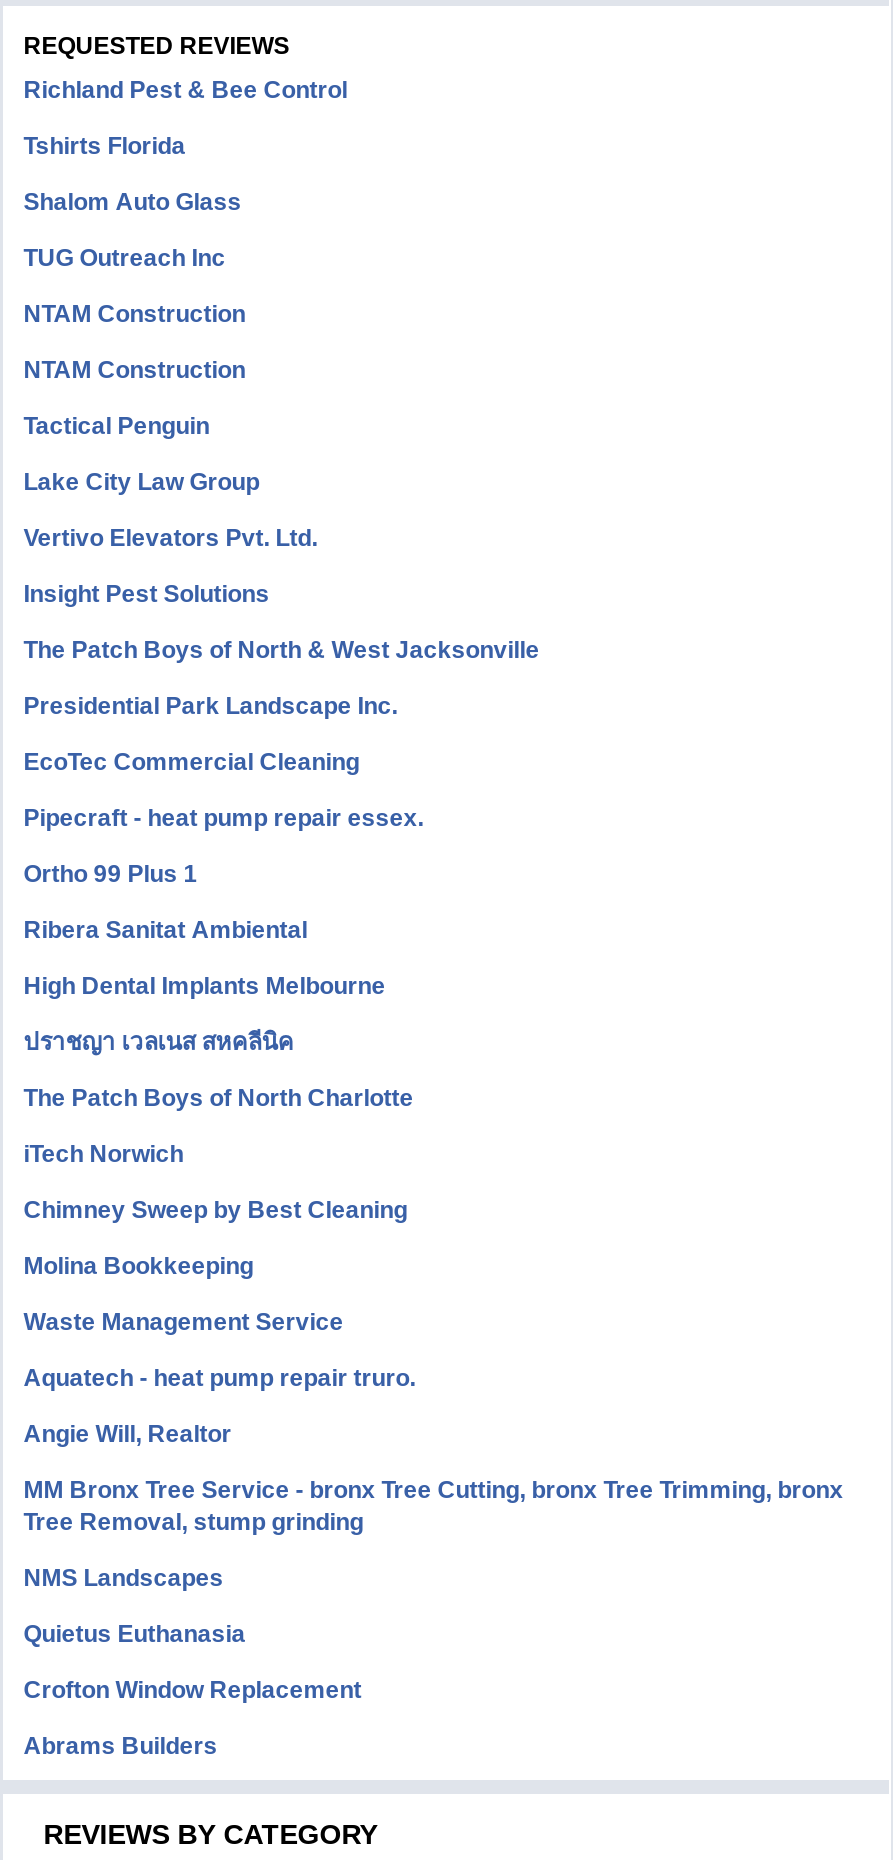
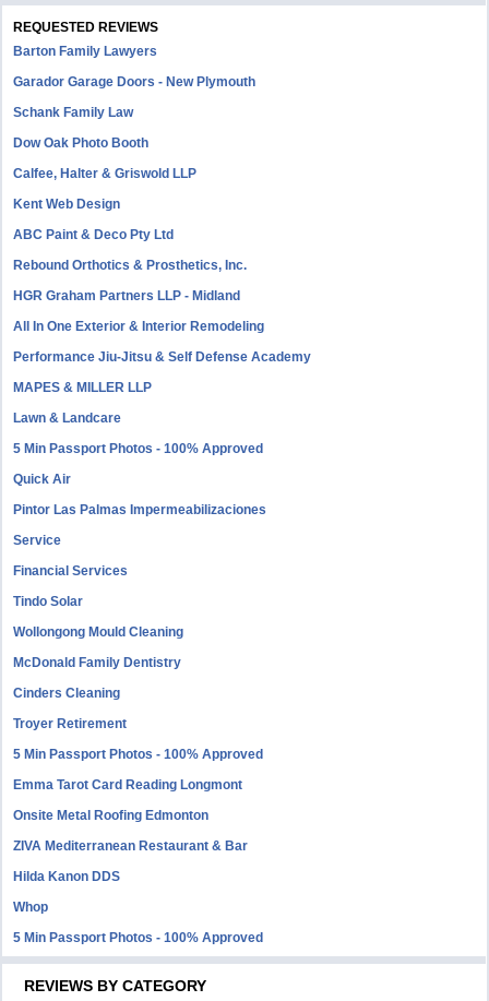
- Richland Pest & Bee Control
+ Barton Family Lawyers

- Tshirts Florida
+ Garador Garage Doors - New Plymouth

- Shalom Auto Glass
+ Schank Family Law

- TUG Outreach Inc
+ Dow Oak Photo Booth

- NTAM Construction
+ Calfee, Halter & Griswold LLP

- NTAM Construction
+ Kent Web Design

- Tactical Penguin
+ ABC Paint & Deco Pty Ltd

- Lake City Law Group
+ Rebound Orthotics & Prosthetics, Inc.

- Vertivo Elevators Pvt. Ltd.
+ HGR Graham Partners LLP - Midland

- Insight Pest Solutions
+ All In One Exterior & Interior Remodeling

- The Patch Boys of North & West Jacksonville
+ Performance Jiu-Jitsu & Self Defense Academy

- Presidential Park Landscape Inc.
+ MAPES & MILLER LLP

- EcoTec Commercial Cleaning
+ Lawn & Landcare

- Pipecraft - heat pump repair essex.
+ 5 Min Passport Photos - 100% Approved

- Ortho 99 Plus 1
+ Quick Air

- Ribera Sanitat Ambiental
+ Pintor Las Palmas Impermeabilizaciones

- High Dental Implants Melbourne
+ Service

- ปราชญา เวลเนส สหคลีนิค
+ Financial Services

- The Patch Boys of North Charlotte
+ Tindo Solar

- iTech Norwich
+ Wollongong Mould Cleaning

- Chimney Sweep by Best Cleaning
+ McDonald Family Dentistry

- Molina Bookkeeping
+ Cinders Cleaning

- Waste Management Service
+ Troyer Retirement

- Aquatech - heat pump repair truro.
+ 5 Min Passport Photos - 100% Approved

- Angie Will, Realtor
+ Emma Tarot Card Reading Longmont

- MM Bronx Tree Service - bronx Tree Cutting, bronx Tree Trimming, bronx
- Tree Removal, stump grinding
+ Onsite Metal Roofing Edmonton

- NMS Landscapes
+ ZIVA Mediterranean Restaurant & Bar

- Quietus Euthanasia
+ Hilda Kanon DDS

- Crofton Window Replacement
+ Whop

- Abrams Builders
+ 5 Min Passport Photos - 100% Approved
